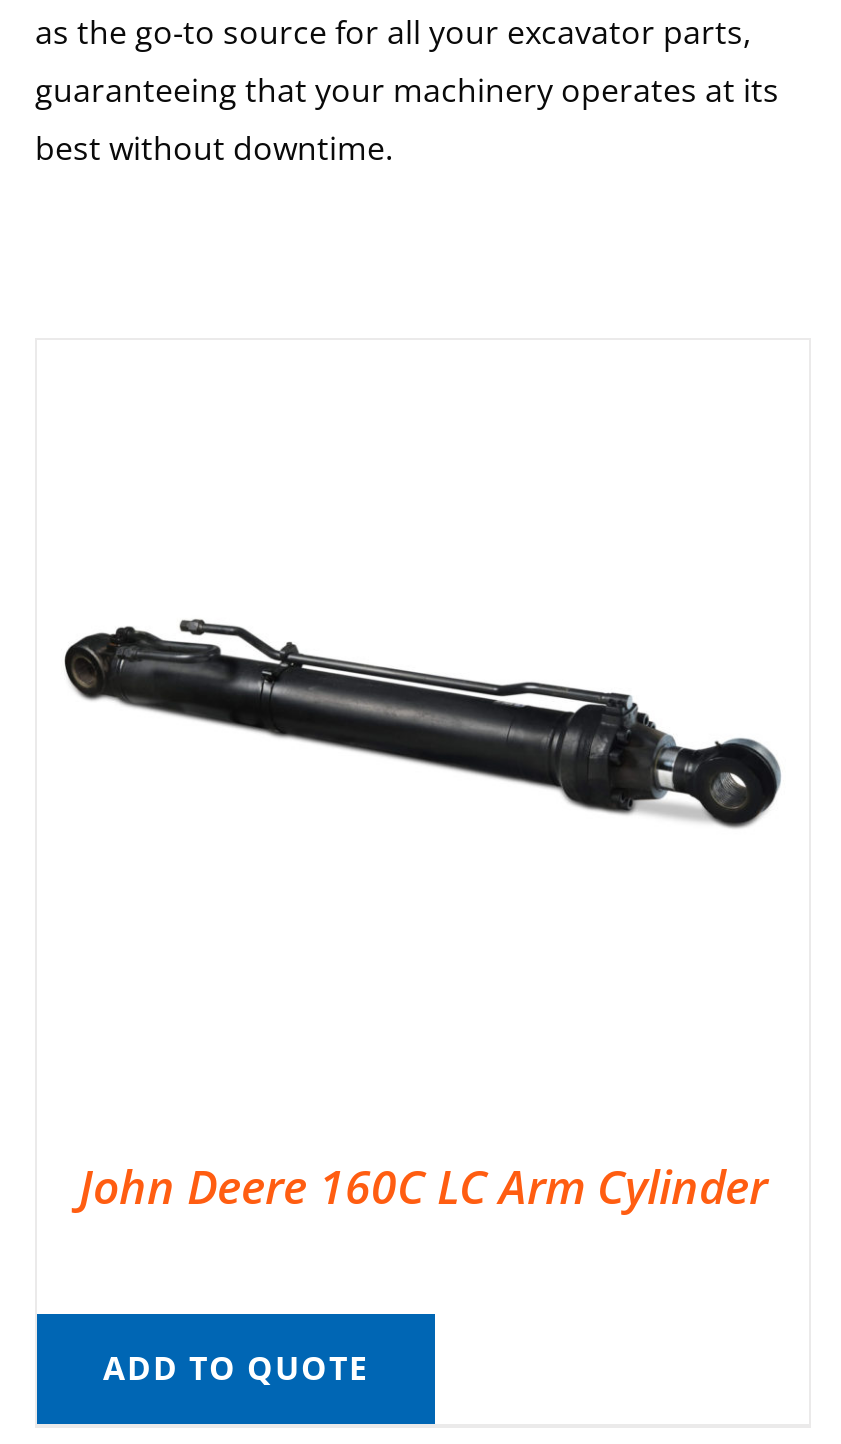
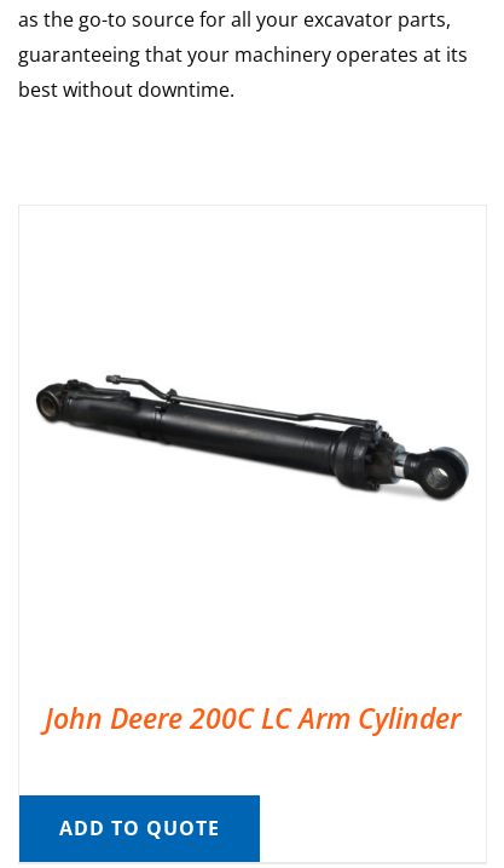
- John Deere 160C LC Arm Cylinder
+ John Deere 200C LC Arm Cylinder
